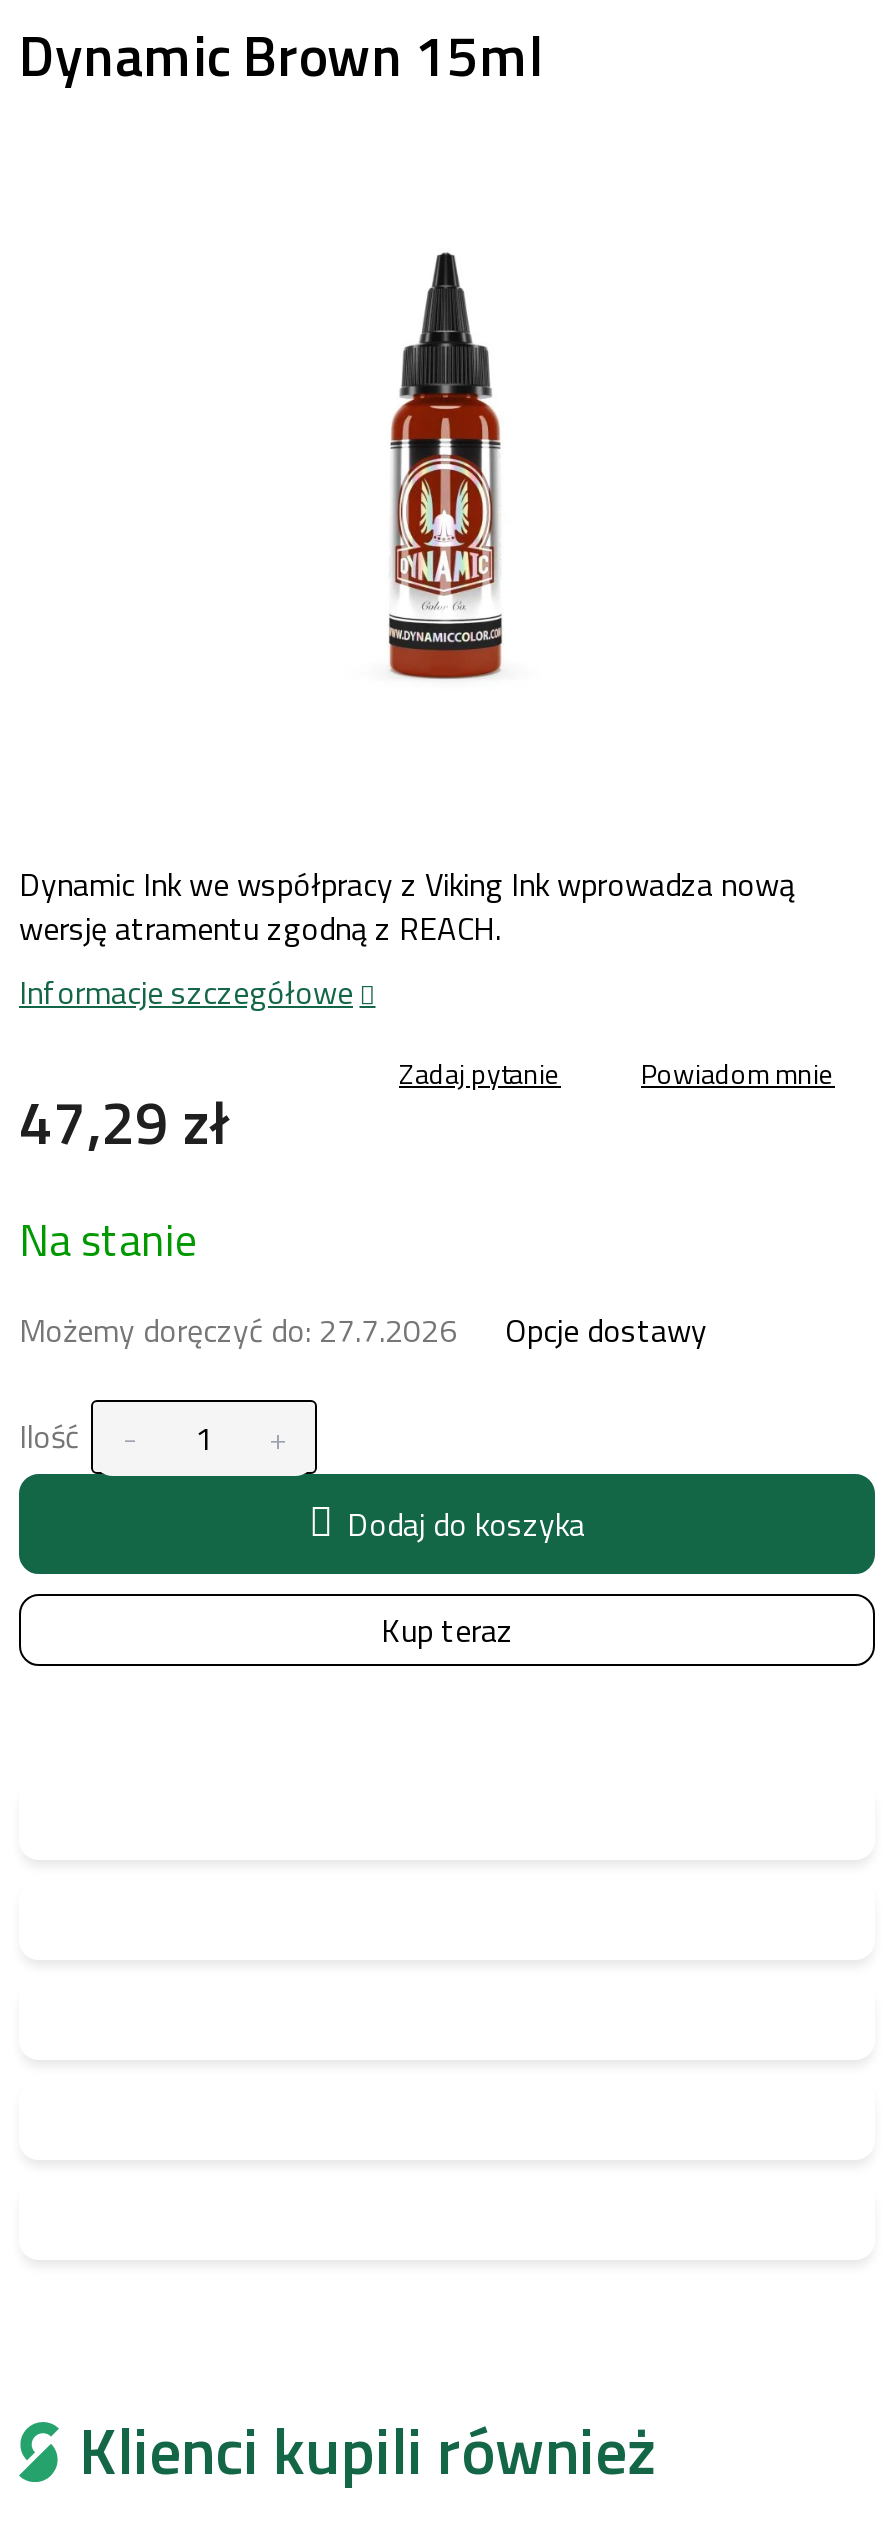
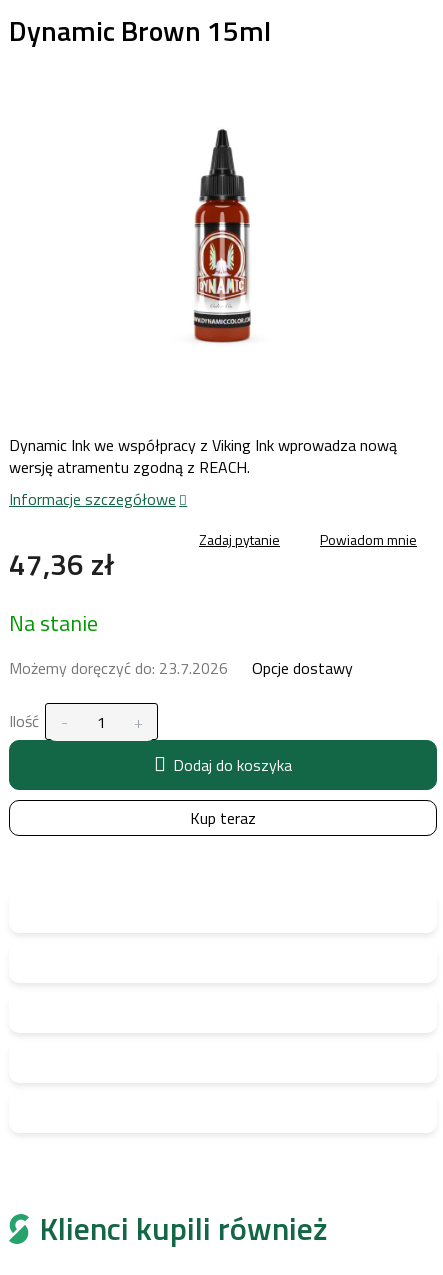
- 47,29 zł
+ 47,36 zł

- Możemy doręczyć do: 27.7.2026
+ Możemy doręczyć do: 23.7.2026
